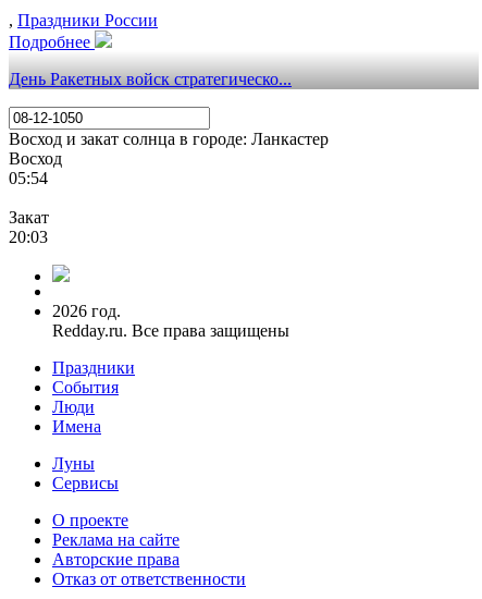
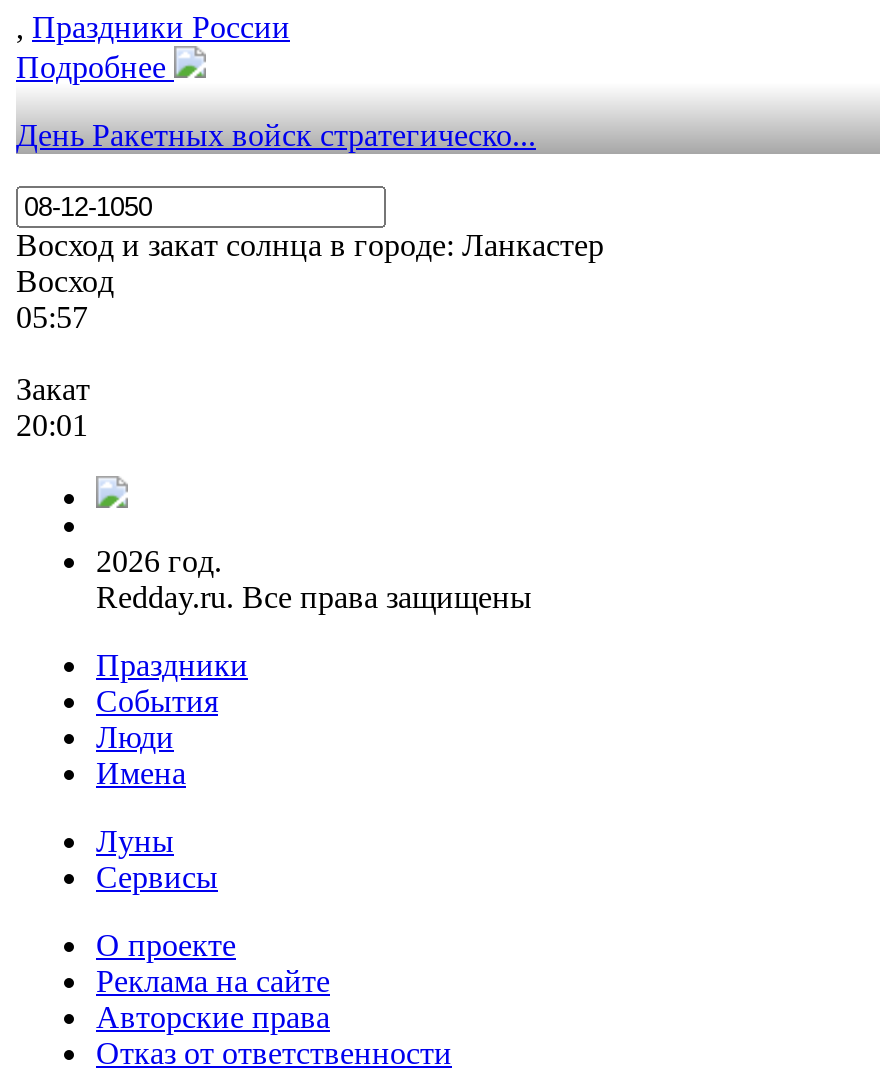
- 05:54
+ 05:57

- 20:03
+ 20:01
